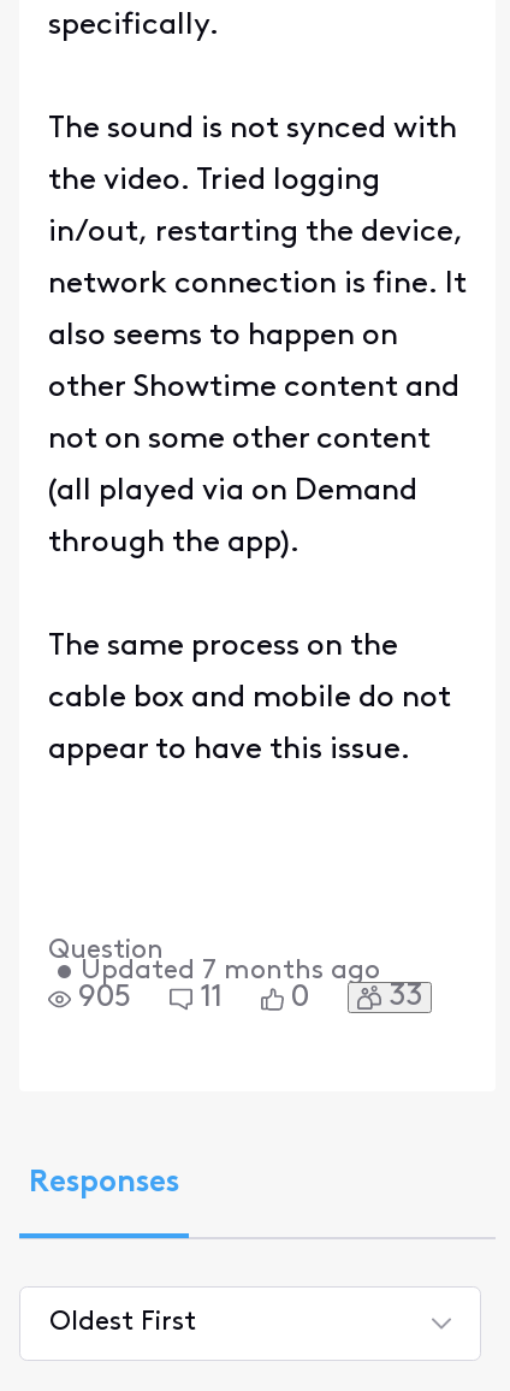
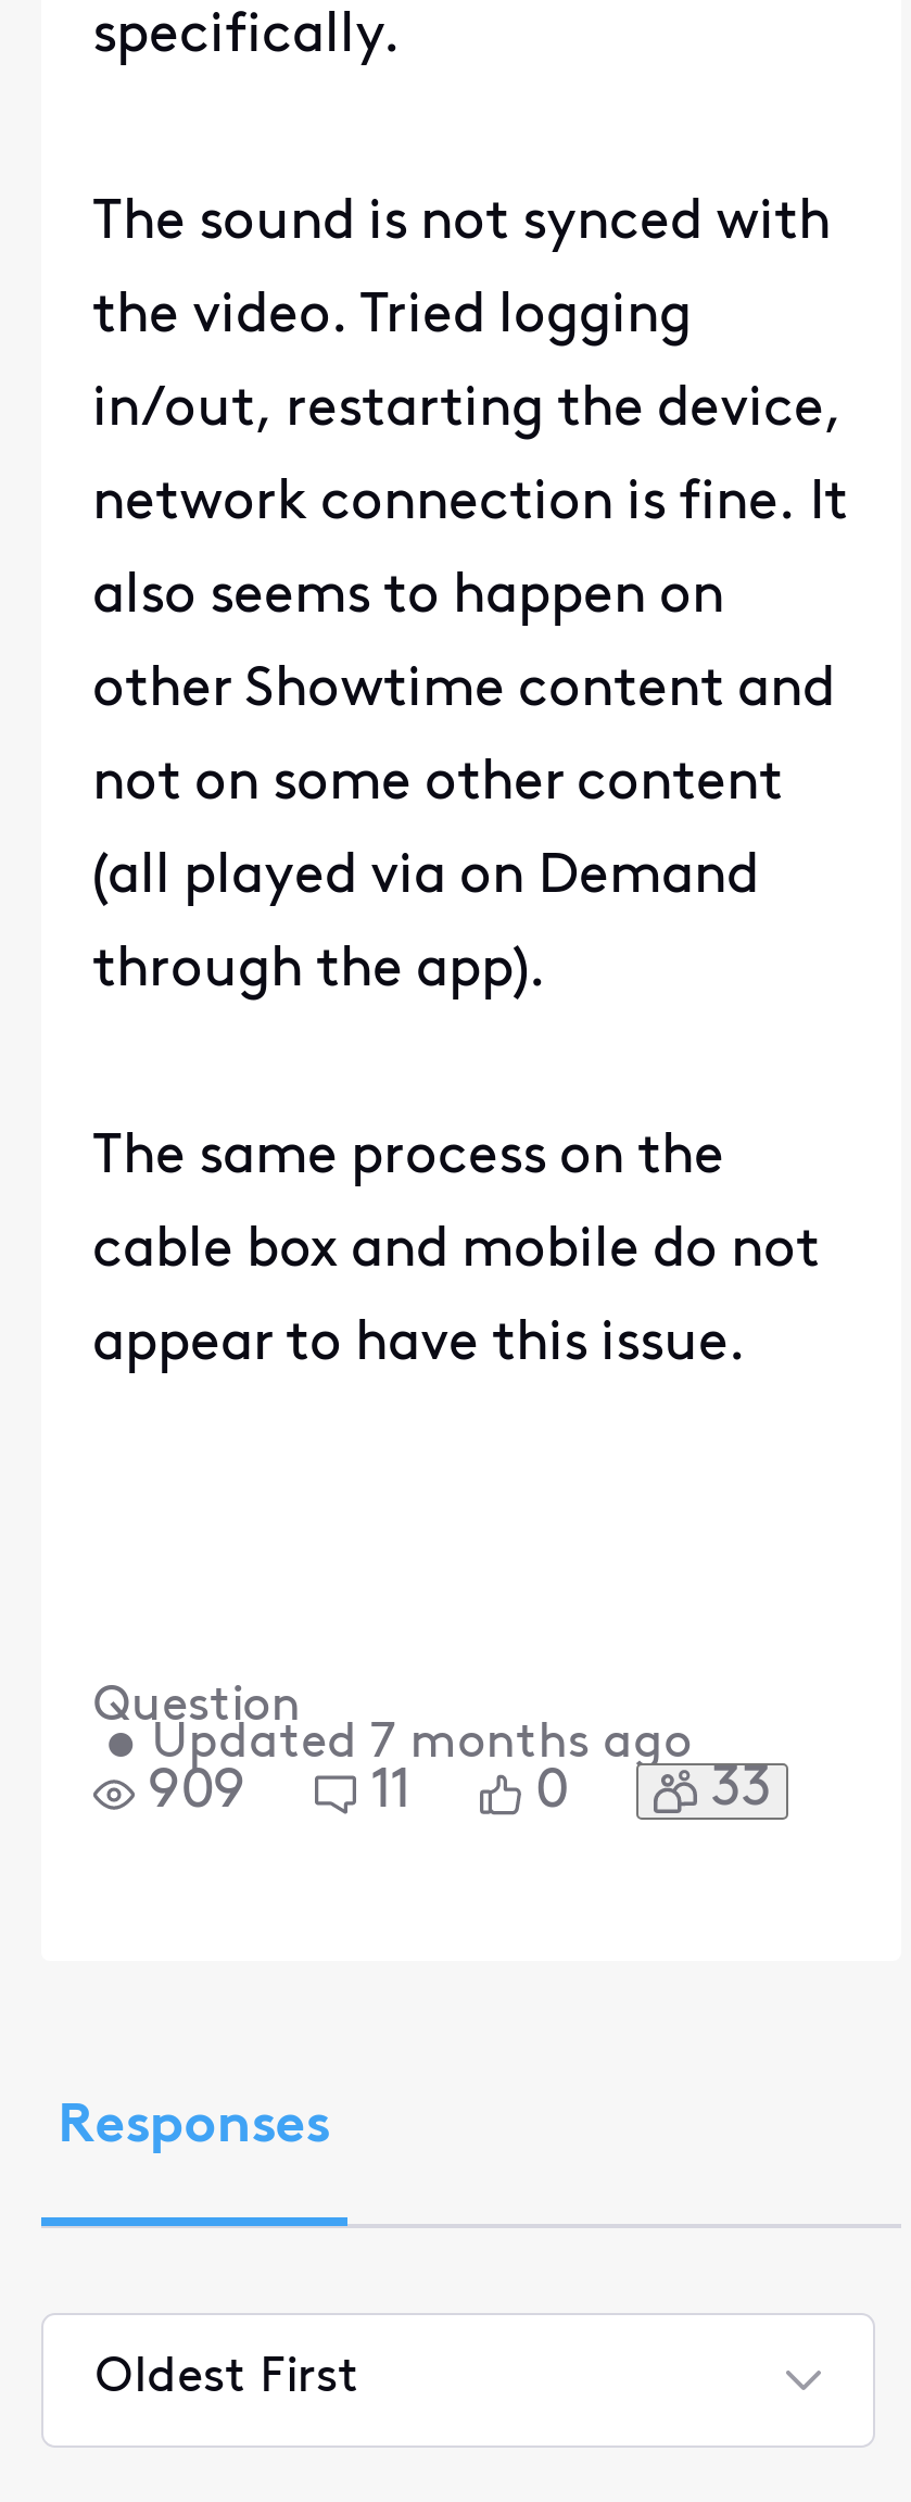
- 905
+ 909
